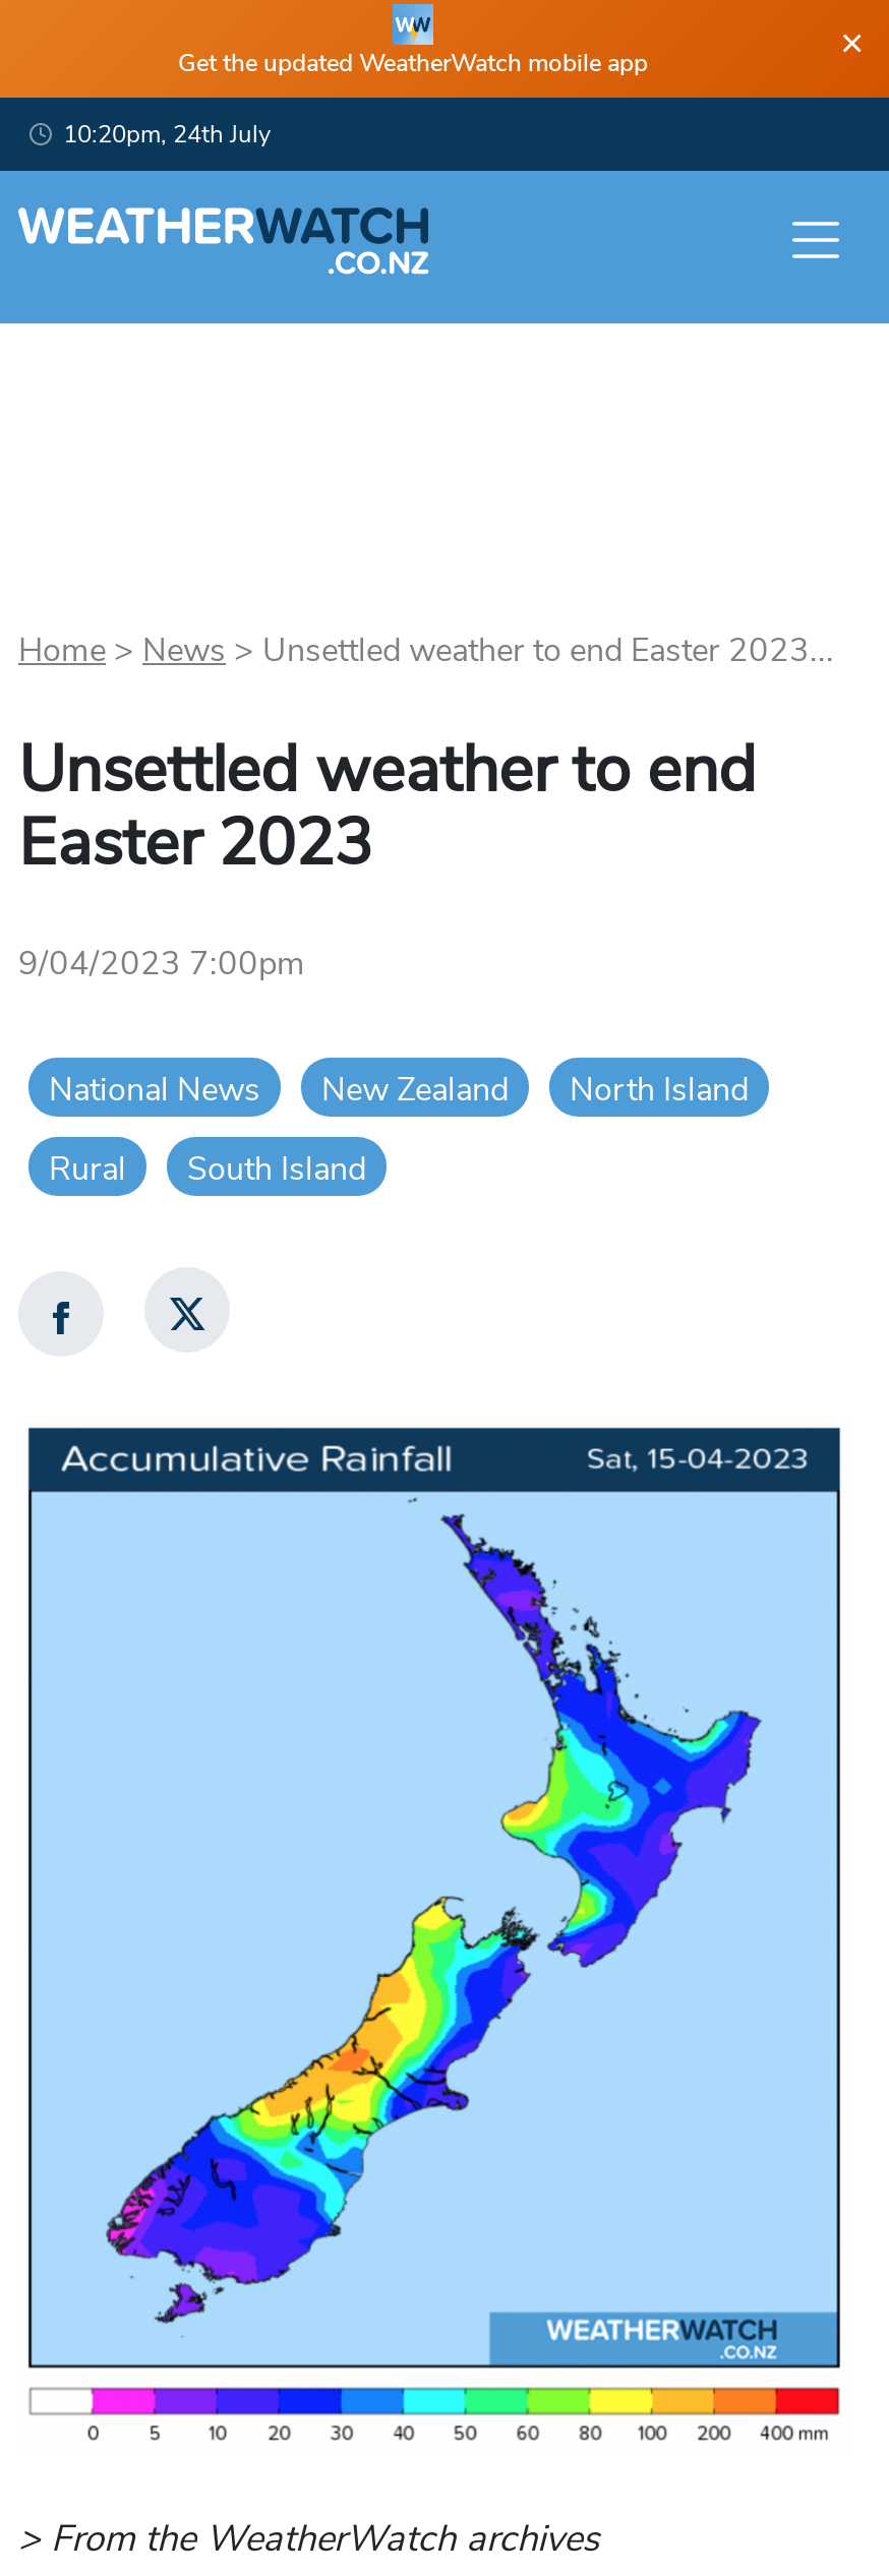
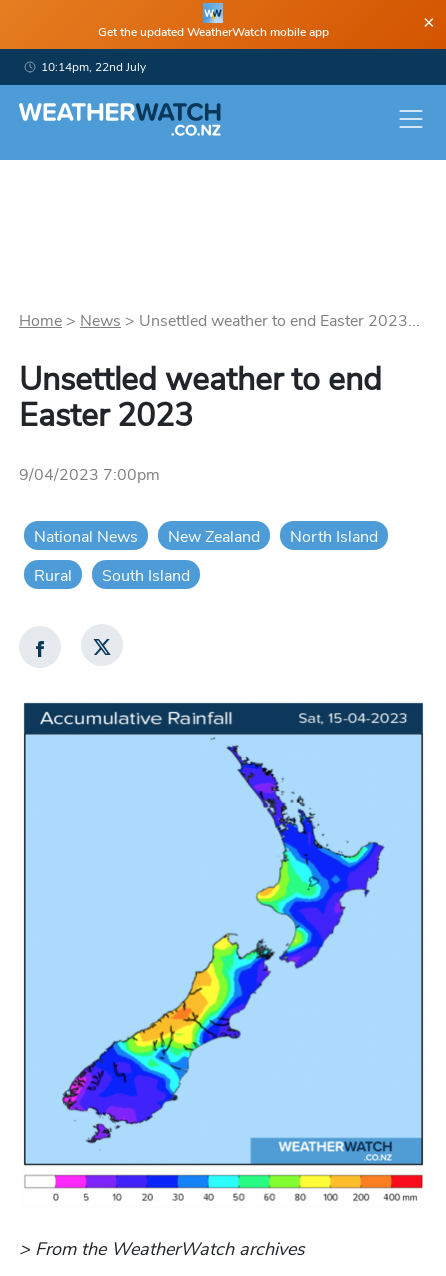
- 10:20pm, 24th July
+ 10:14pm, 22nd July
